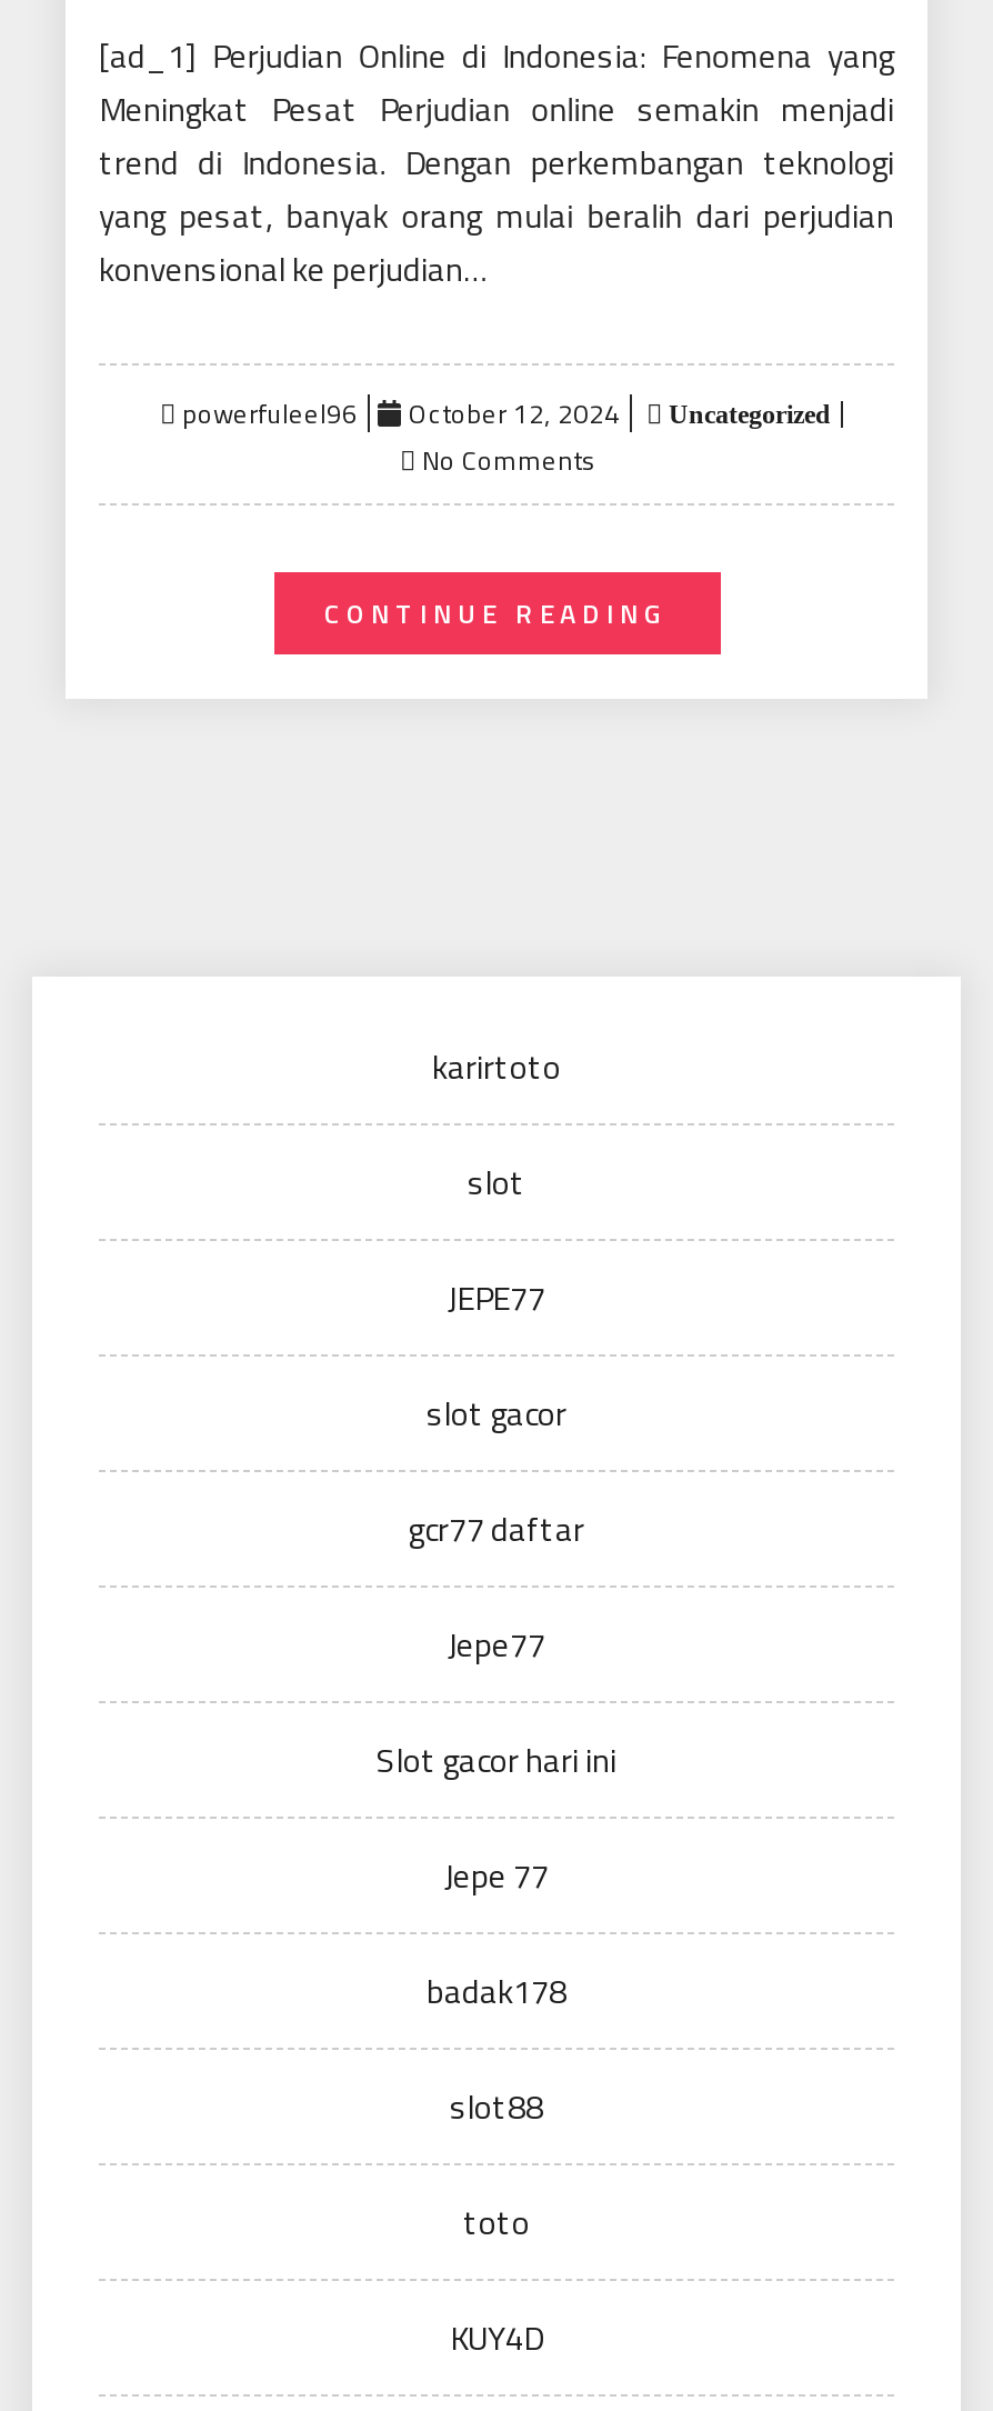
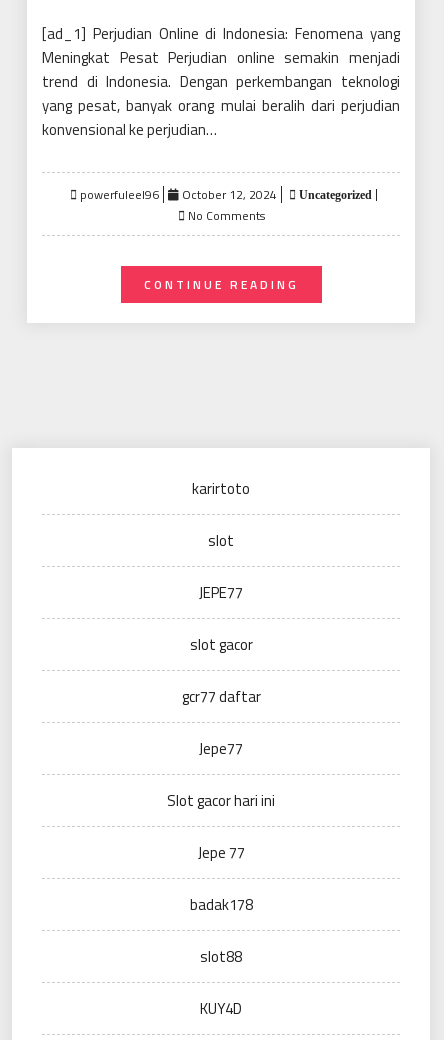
- toto
